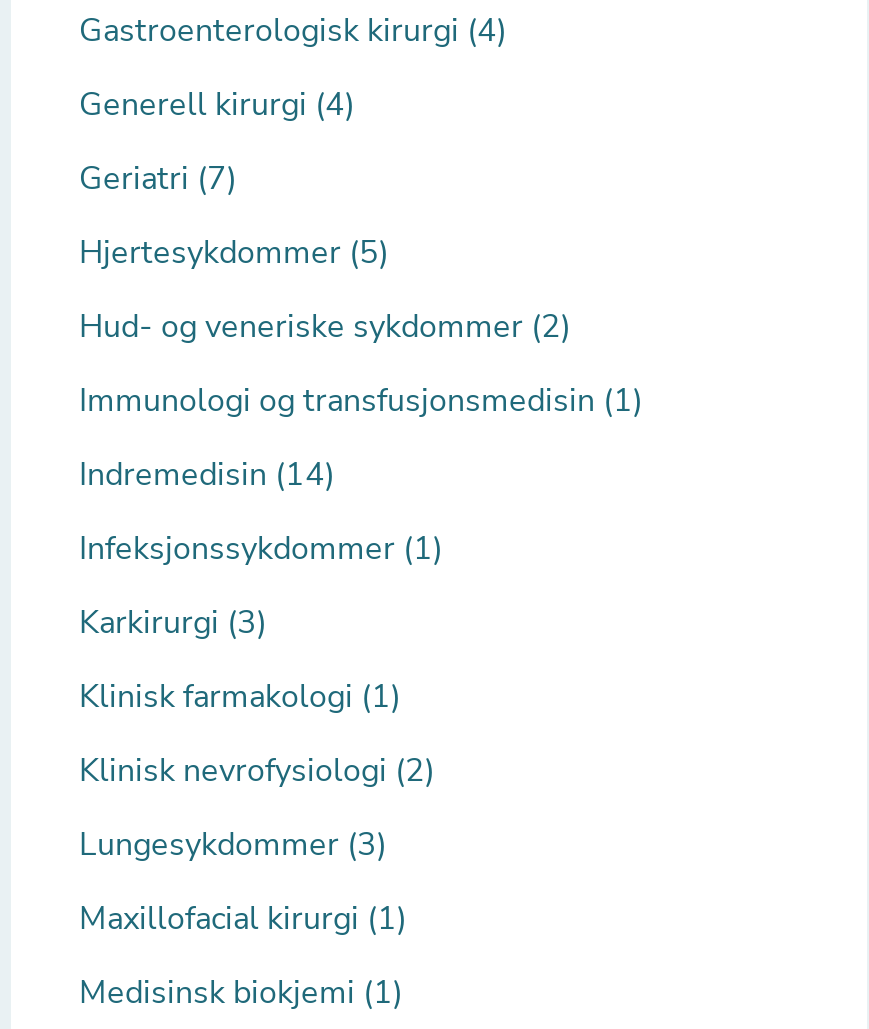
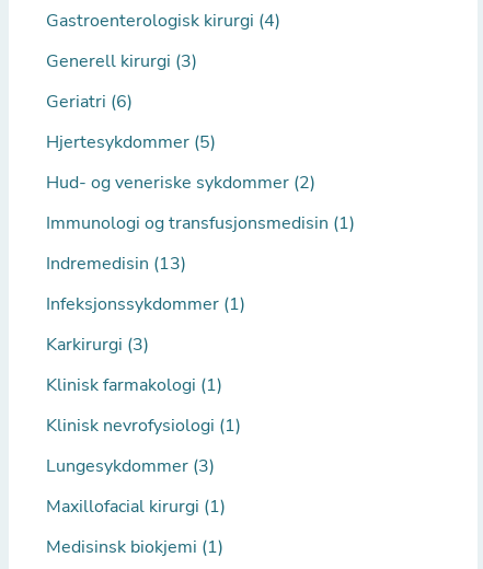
- Generell kirurgi (4)
+ Generell kirurgi (3)

- Geriatri (7)
+ Geriatri (6)

- Indremedisin (14)
+ Indremedisin (13)

- Klinisk nevrofysiologi (2)
+ Klinisk nevrofysiologi (1)
